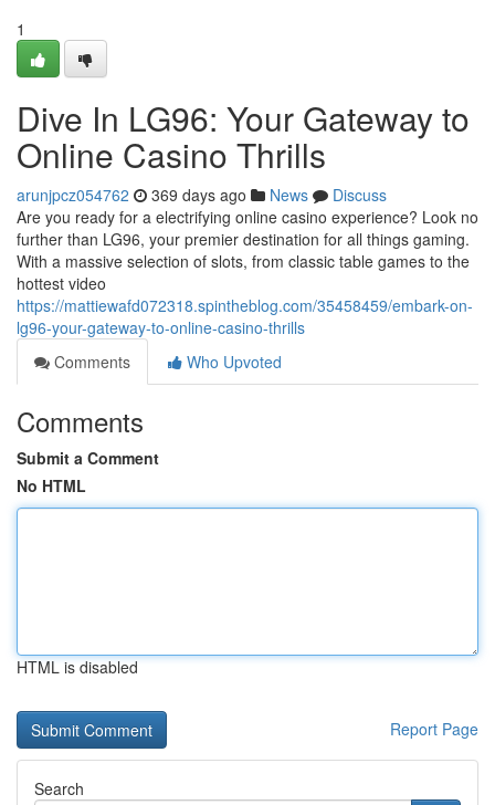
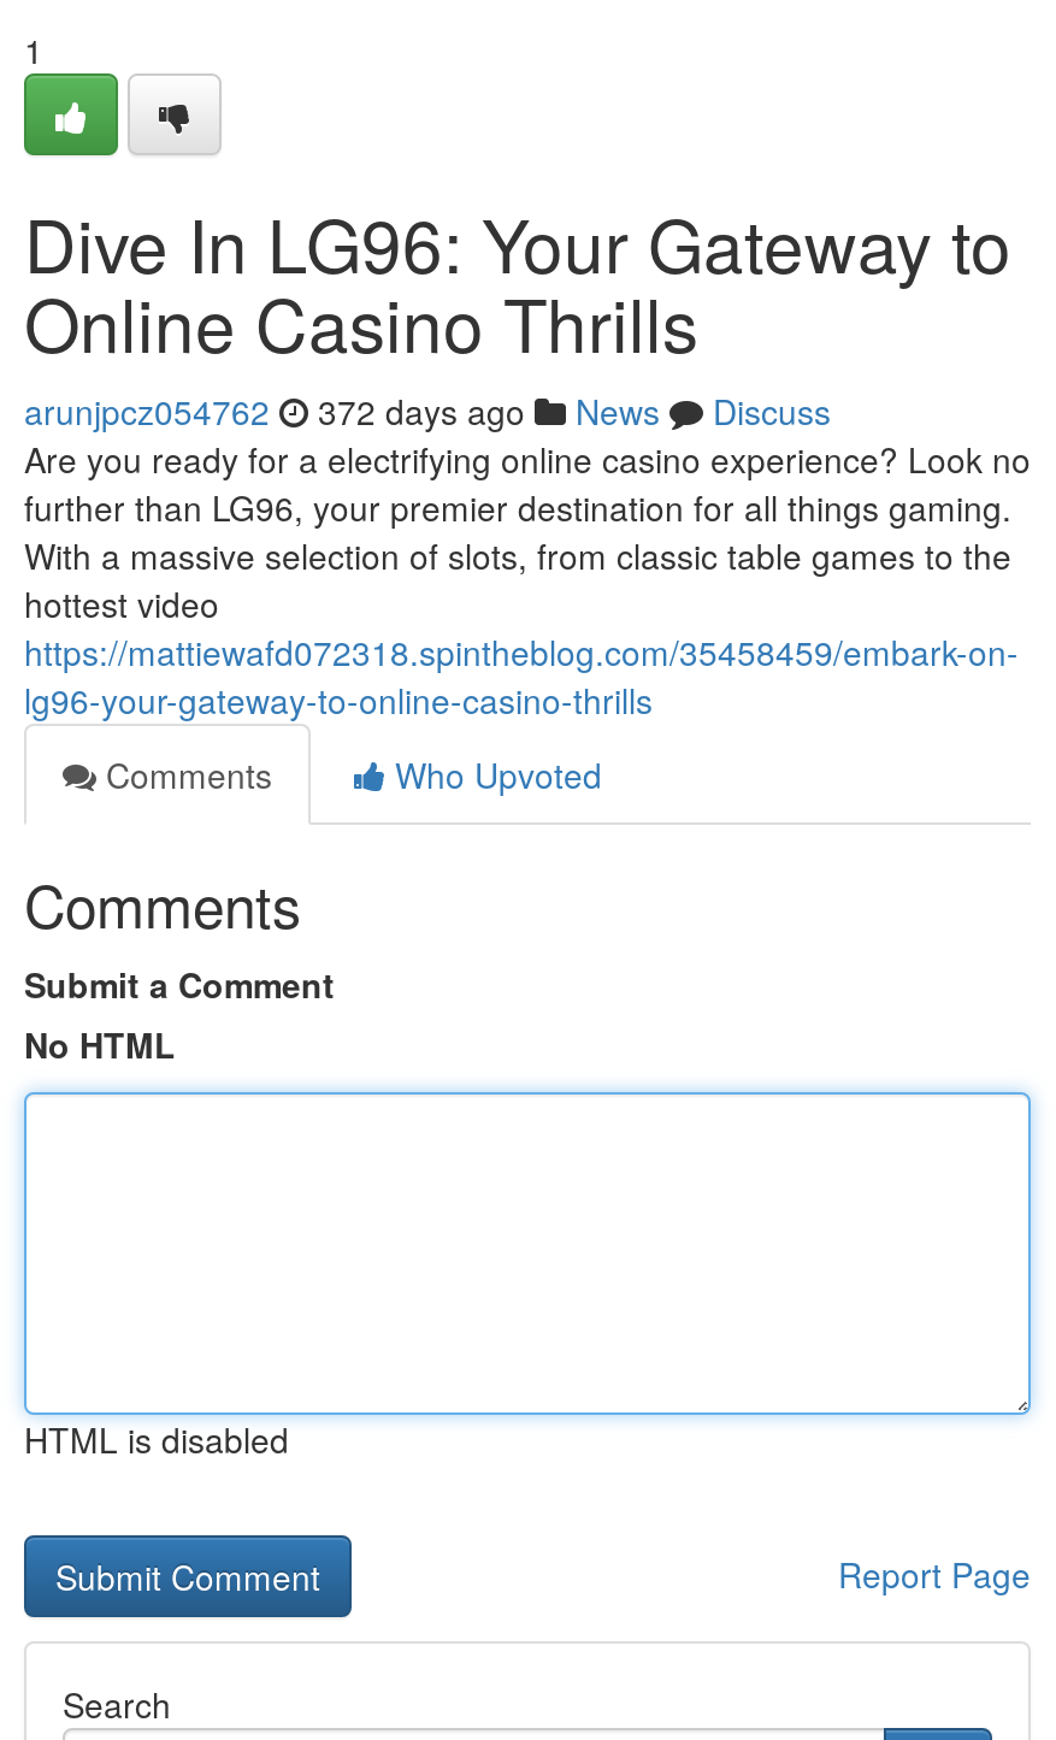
- arunjpcz054762 369 days ago News Discuss
+ arunjpcz054762 372 days ago News Discuss
